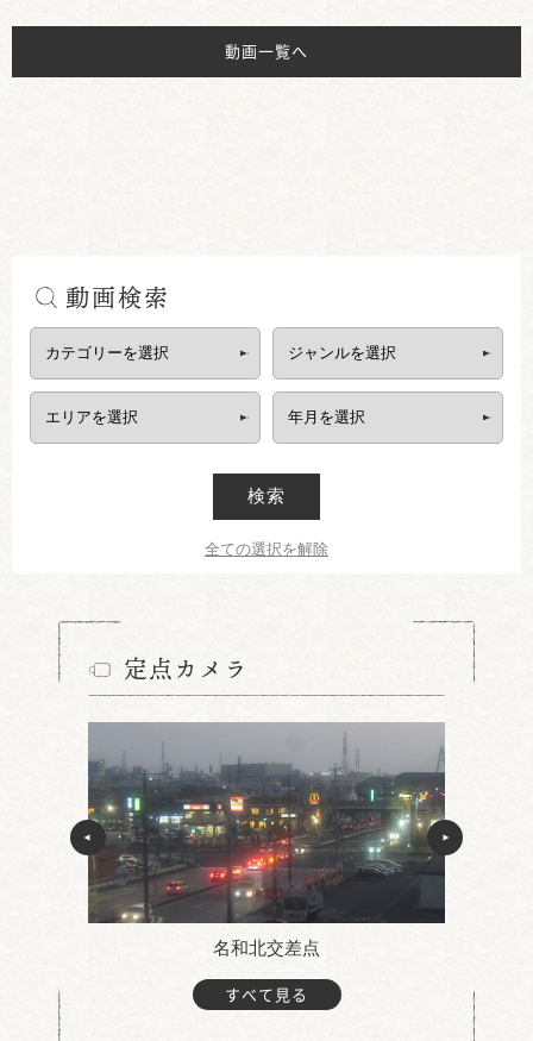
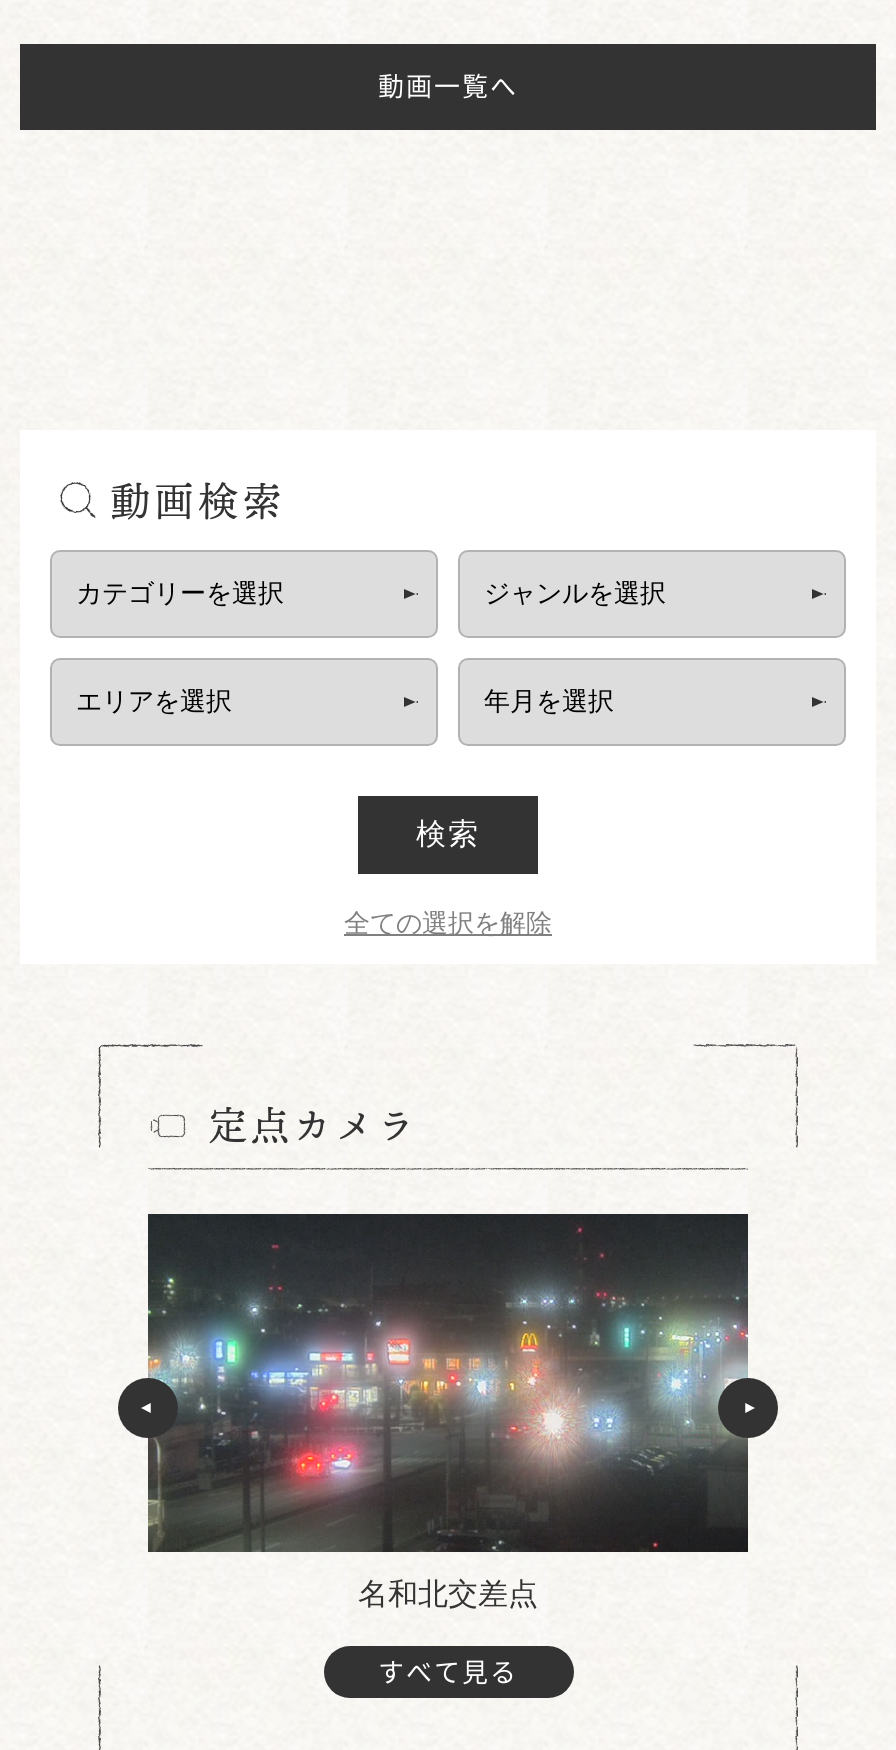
- [image]
+ [image]
